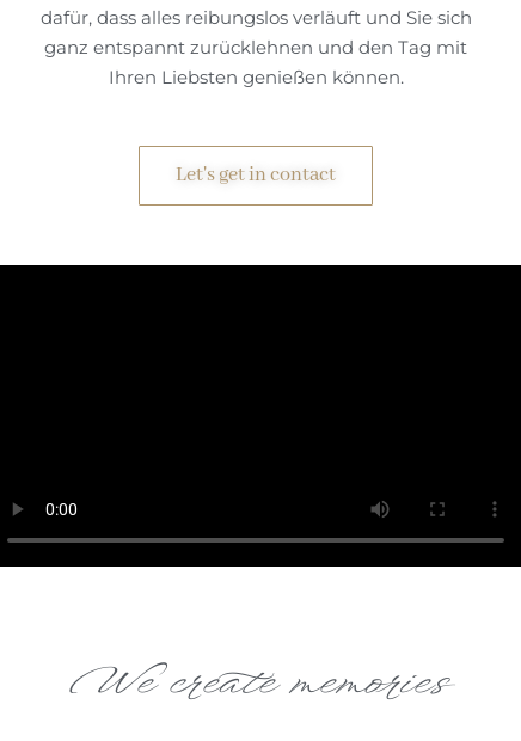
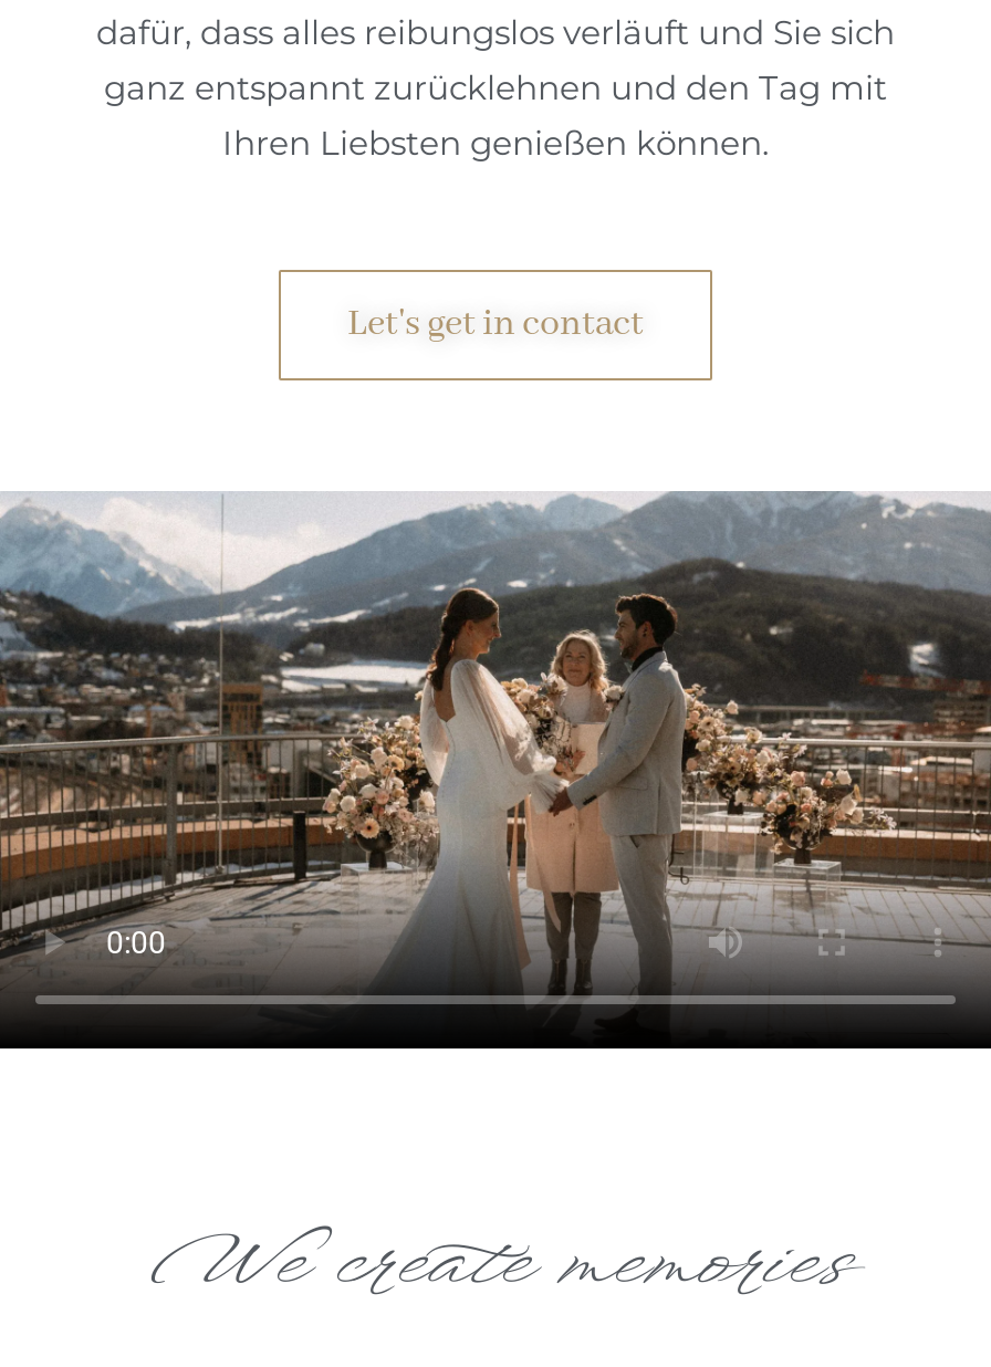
+ [image]
